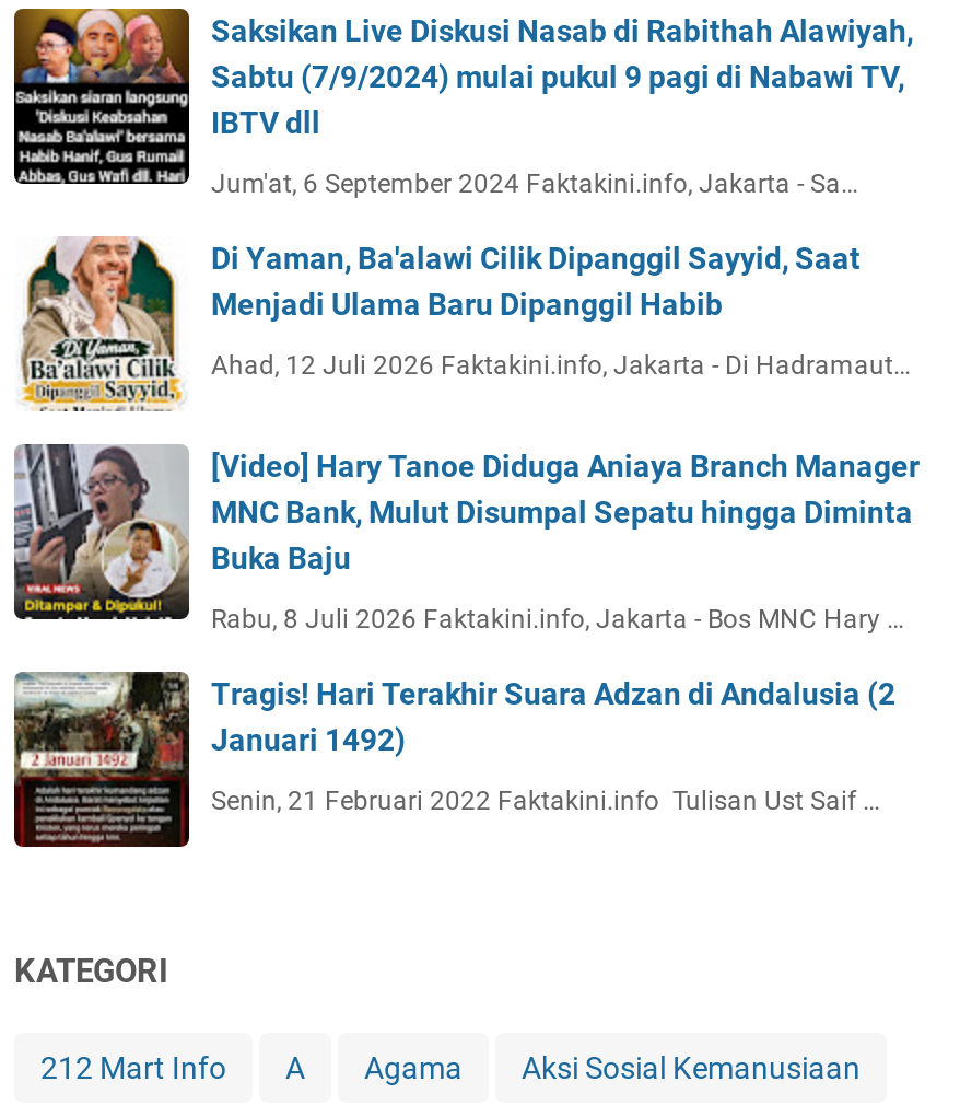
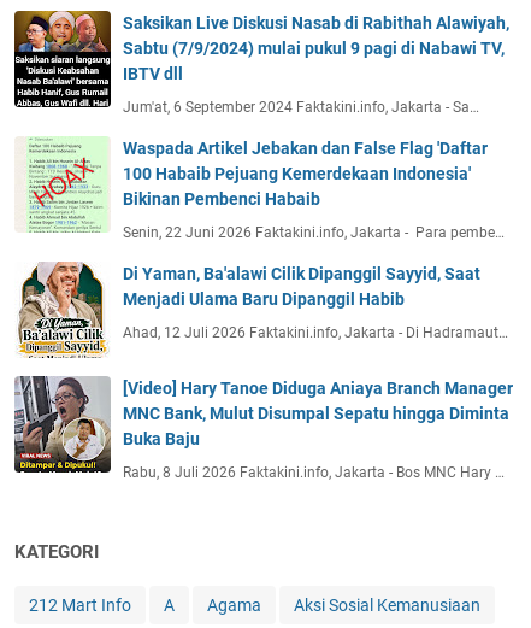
+ [image]
+ Waspada Artikel Jebakan dan False Flag 'Daftar
+ 100 Habaib Pejuang Kemerdekaan Indonesia'
+ Bikinan Pembenci Habaib
+ Senin, 22 Juni 2026 Faktakini.info, Jakarta - Para pembe…

moved down: [image] | Di Yaman, Ba'alawi Cilik Dipanggil Sayyid, Saat | Menjadi Ulama Baru Dipanggil Habib | Ahad, 12 Juli 2026 Faktakini.info, Jakarta - Di Hadramaut… | [Video] Hary Tanoe Diduga Aniaya Branch Manager | MNC Bank, Mulut Disumpal Sepatu hingga Diminta | Buka Baju | Rabu, 8 Juli 2026 Faktakini.info, Jakarta - Bos MNC Hary …

- [image]
- Tragis! Hari Terakhir Suara Adzan di Andalusia (2
- Januari 1492)
- Senin, 21 Februari 2022 Faktakini.info Tulisan Ust Saif …
